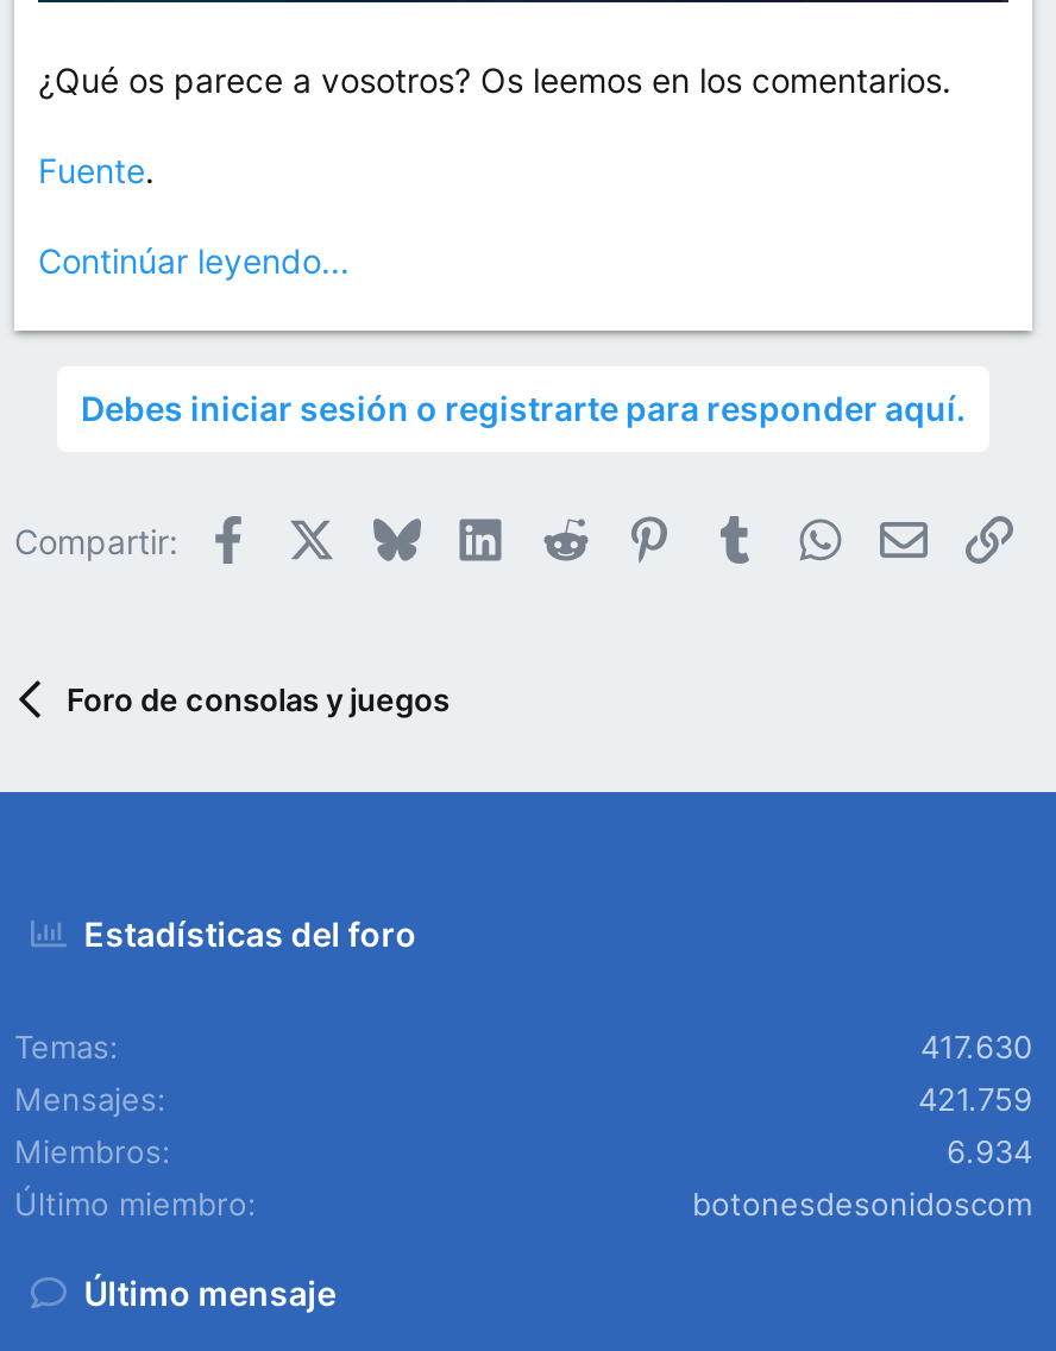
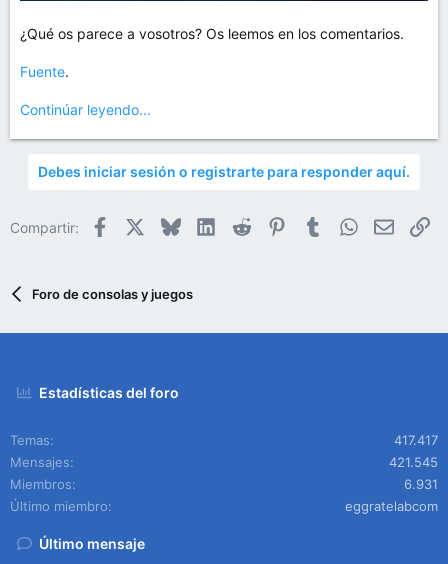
- 417.630
+ 417.417

- 421.759
+ 421.545

- 6.934
+ 6.931

- botonesdesonidoscom
+ eggratelabcom
